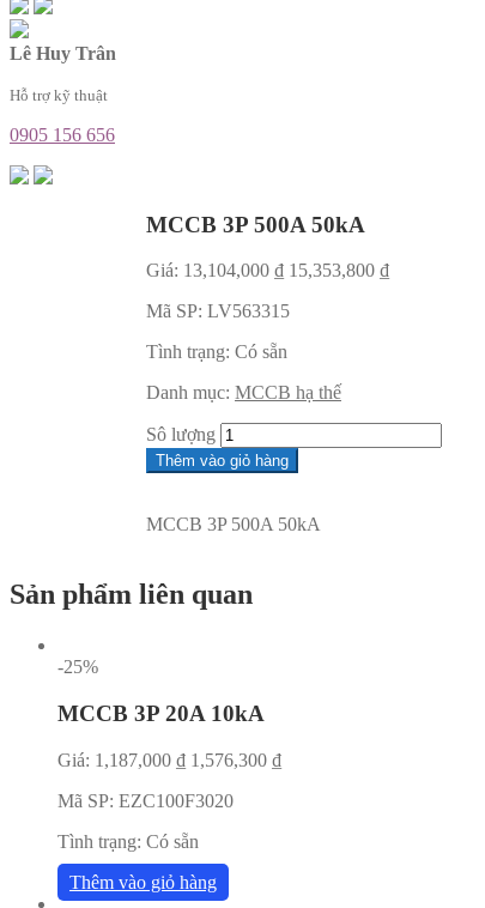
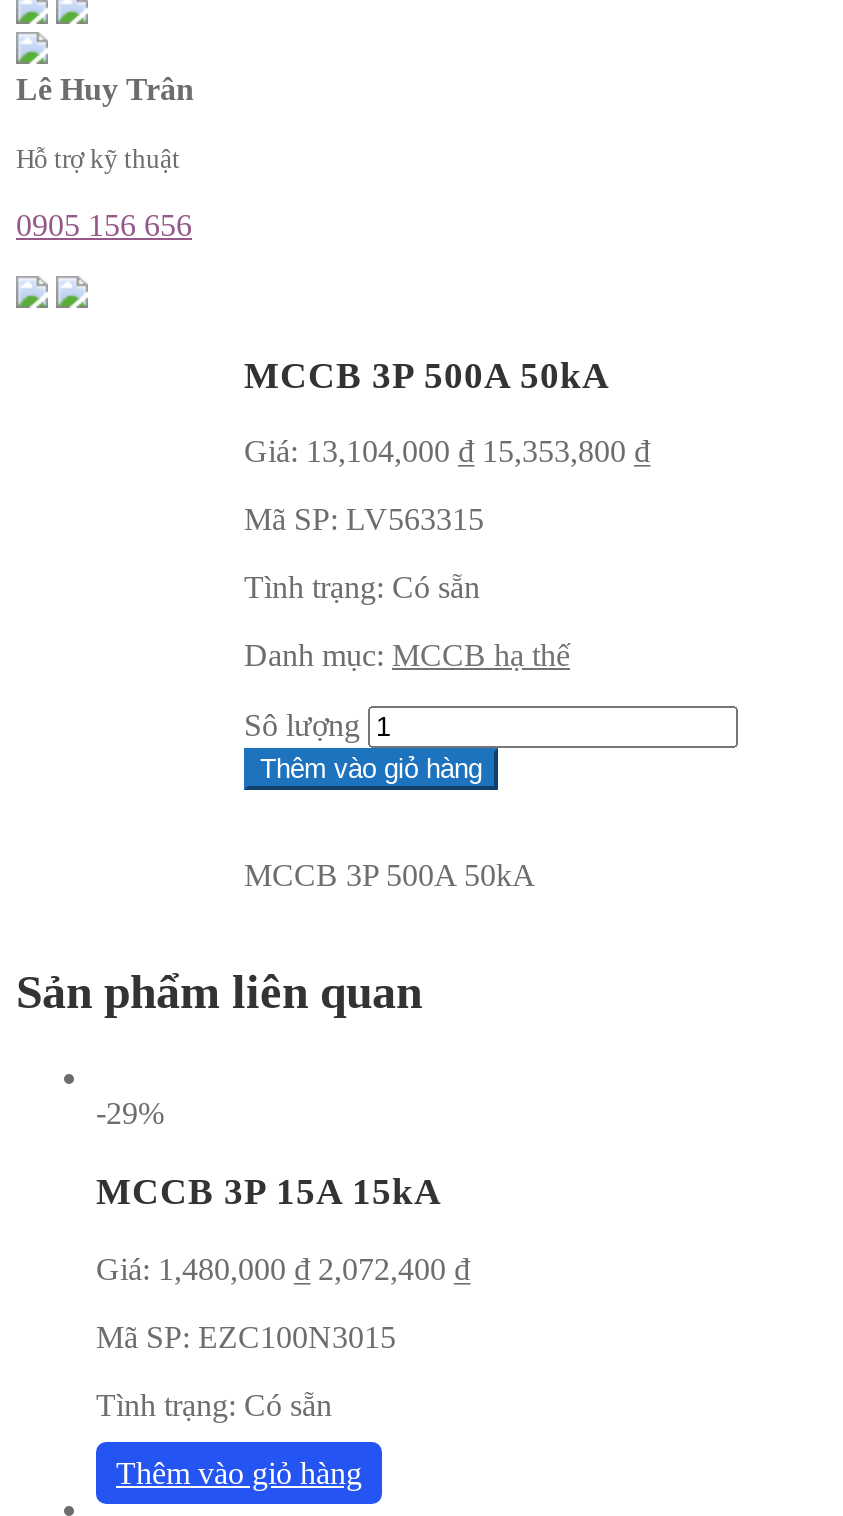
- -25%
+ -29%

- MCCB 3P 20A 10kA
+ MCCB 3P 15A 15kA

- Giá: 1,187,000 ₫ 1,576,300 ₫
+ Giá: 1,480,000 ₫ 2,072,400 ₫

- Mã SP: EZC100F3020
+ Mã SP: EZC100N3015
